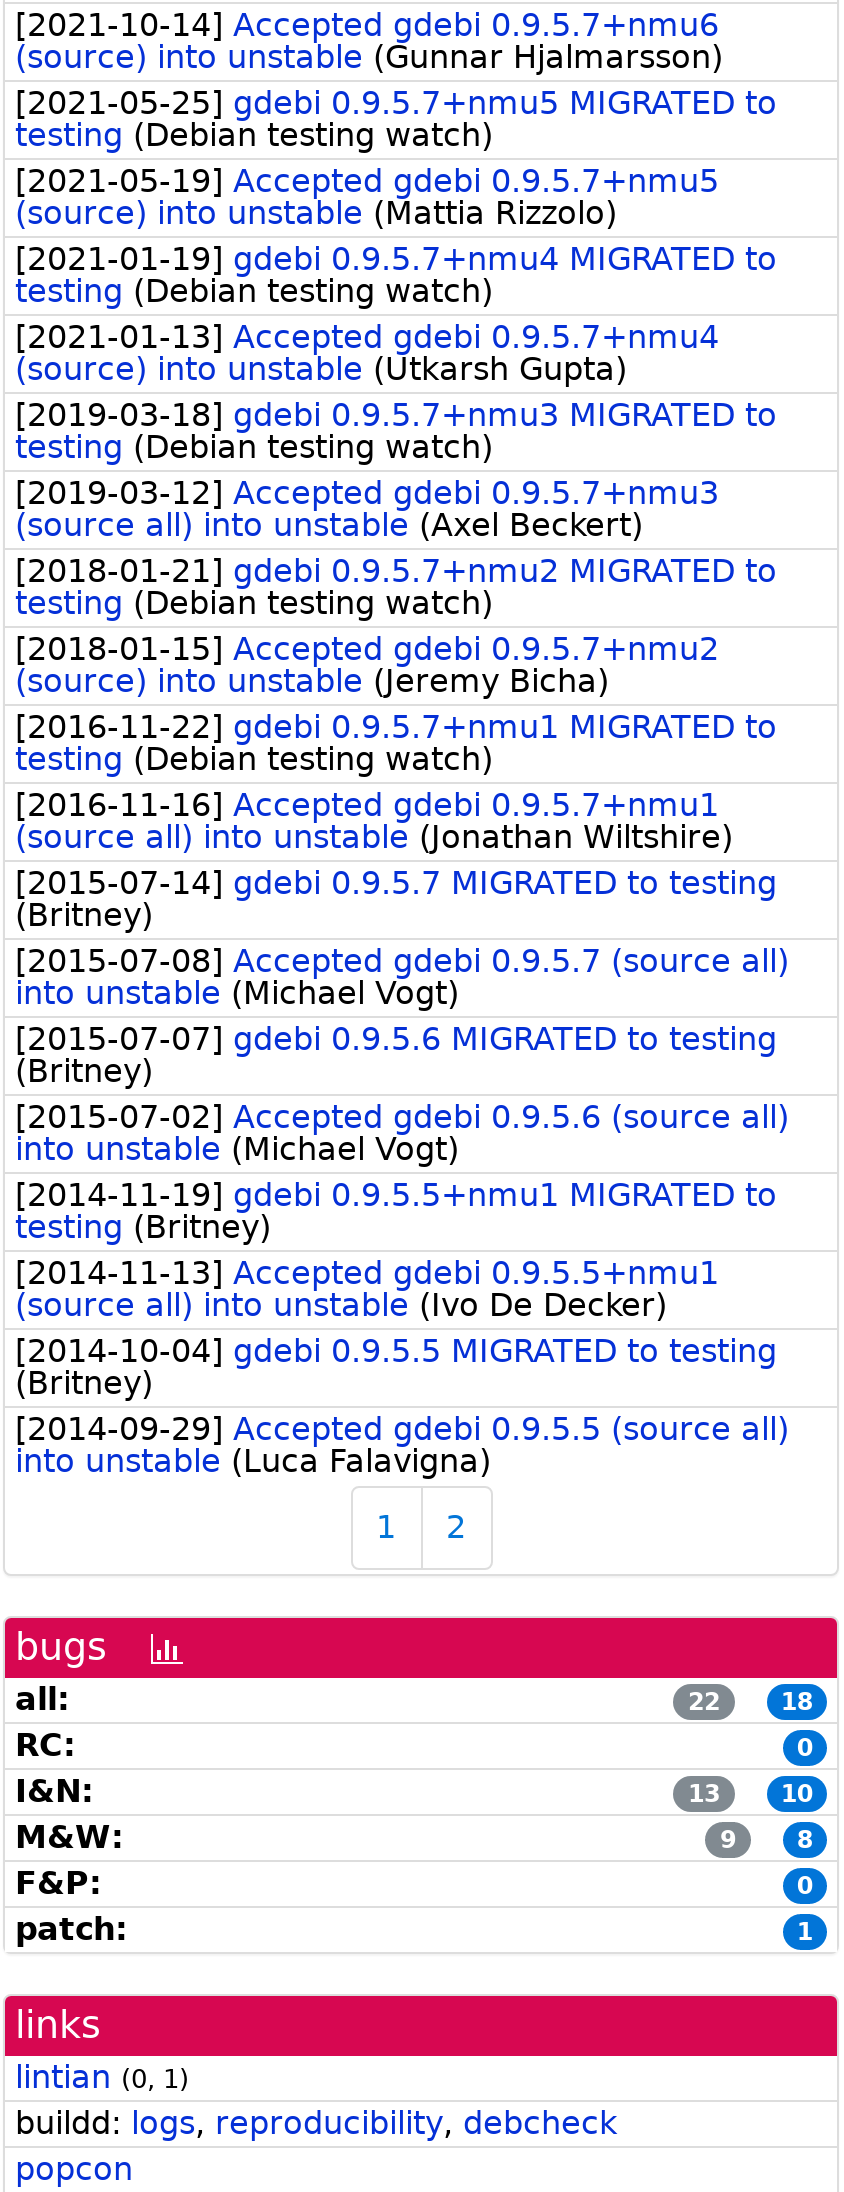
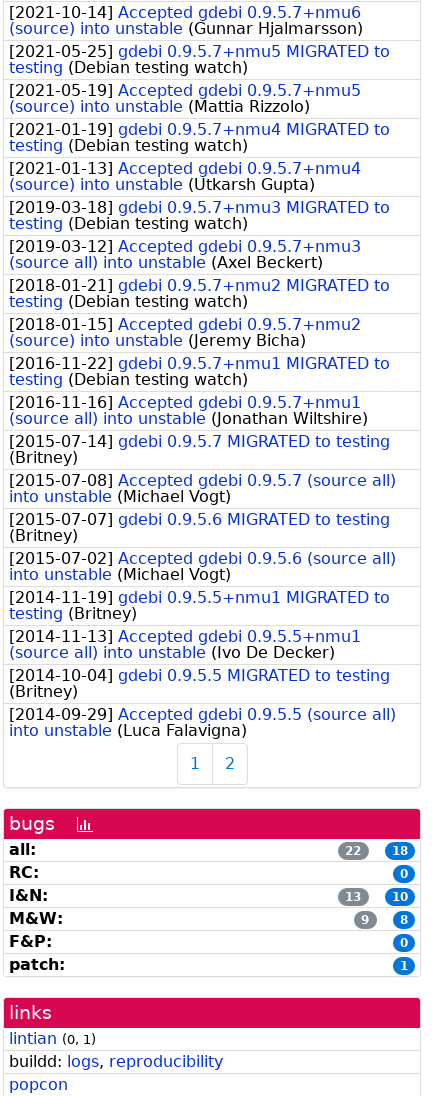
- buildd: logs, reproducibility, debcheck
+ buildd: logs, reproducibility
